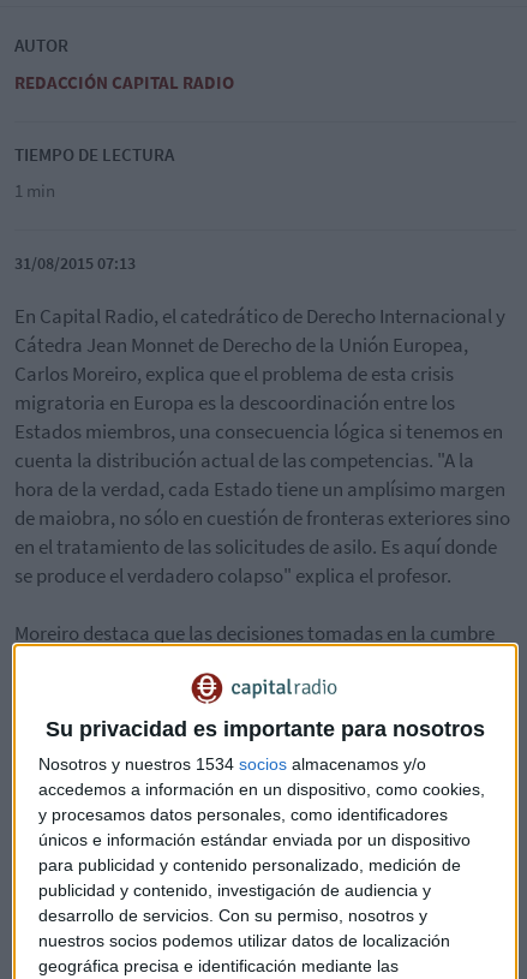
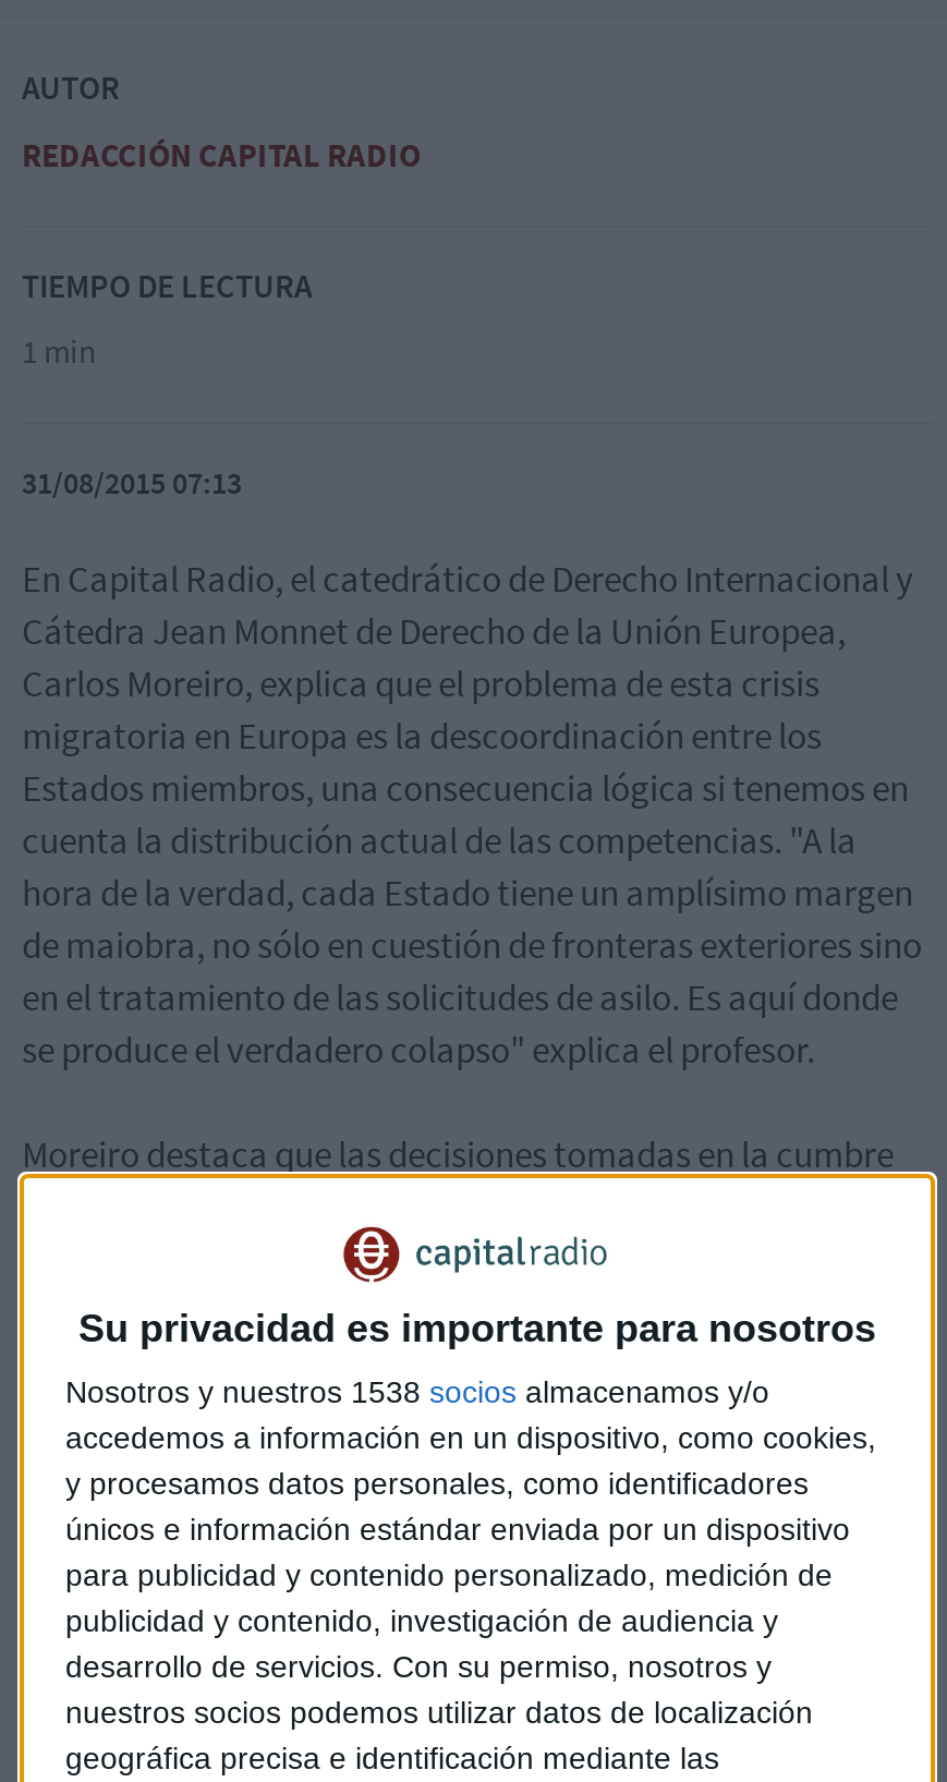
- Nosotros y nuestros 1534 socios almacenamos y/o
+ Nosotros y nuestros 1538 socios almacenamos y/o
